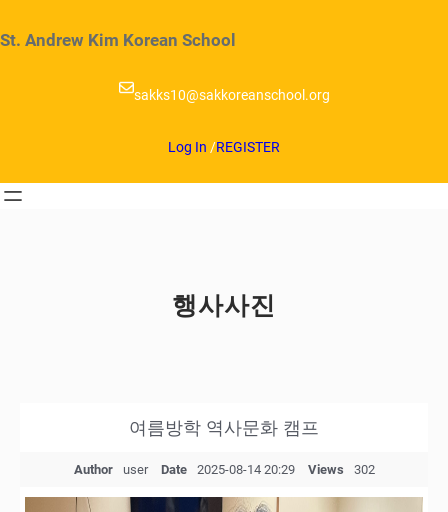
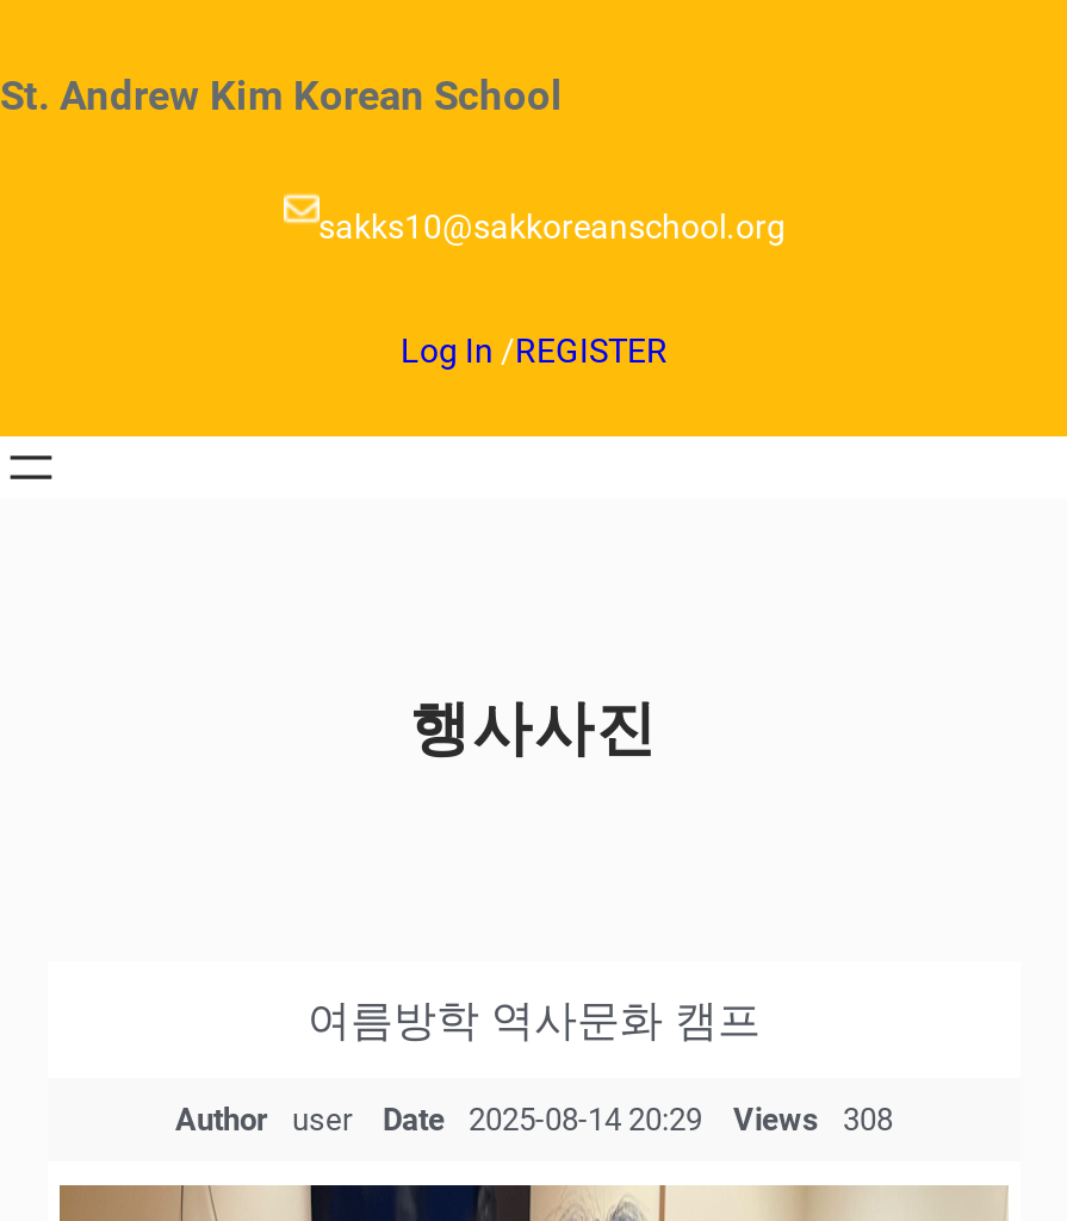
- Author user Date 2025-08-14 20:29 Views 302
+ Author user Date 2025-08-14 20:29 Views 308
